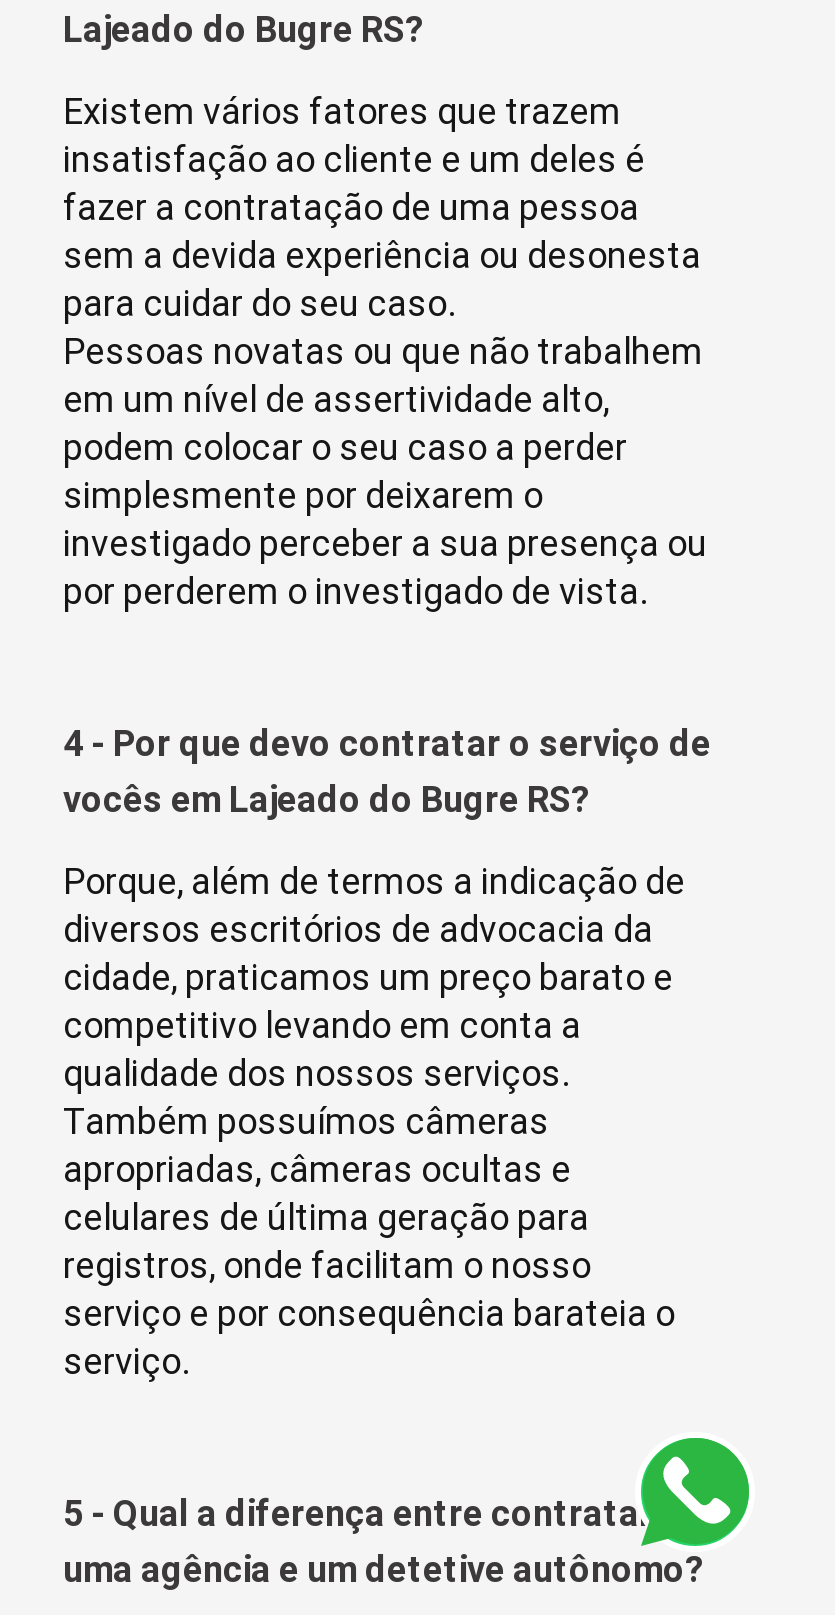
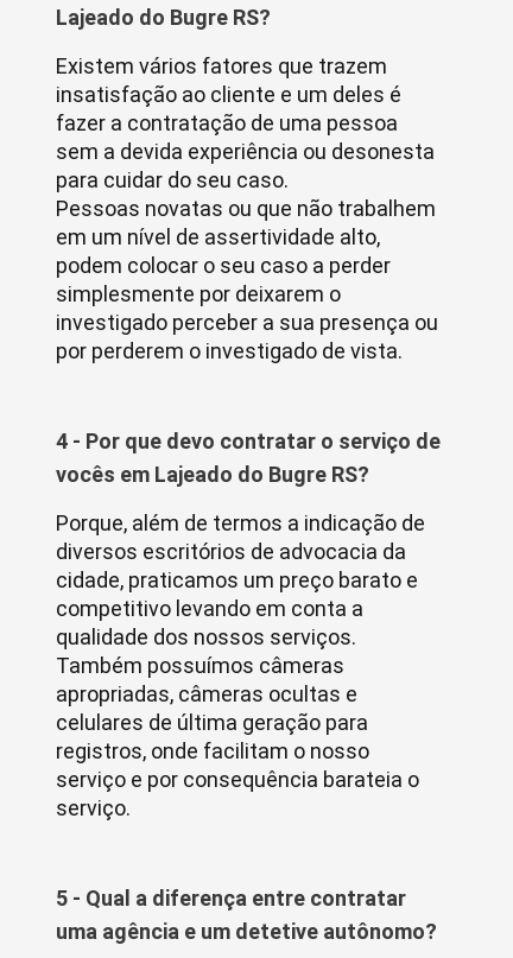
- [image]
